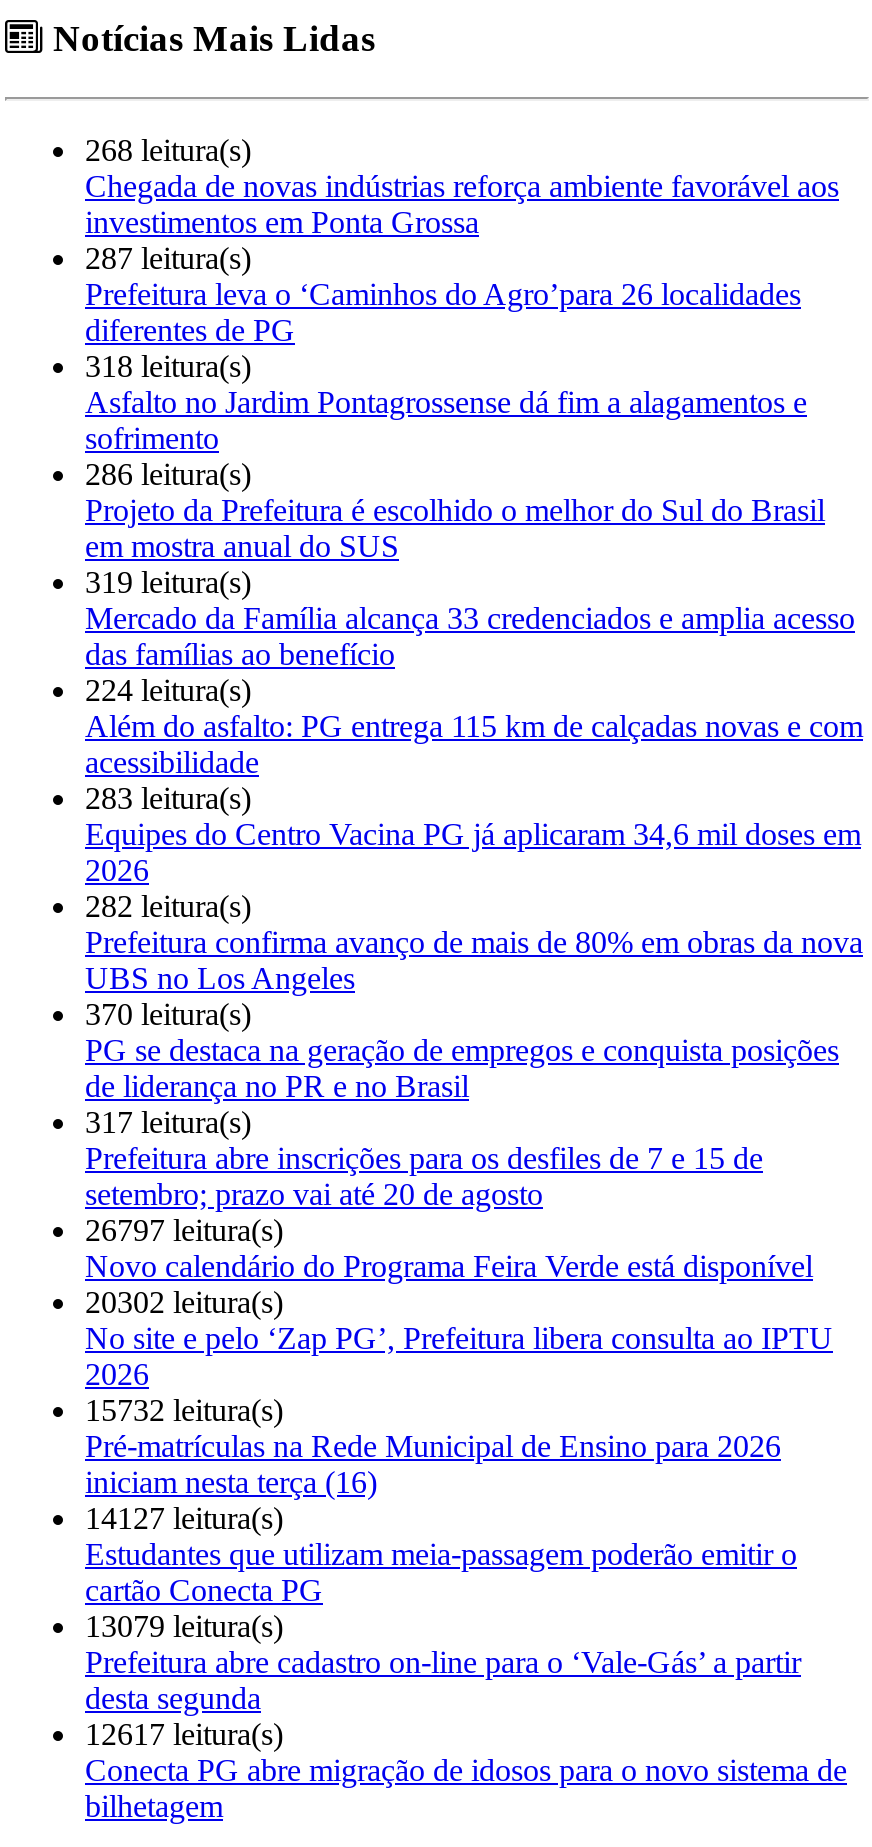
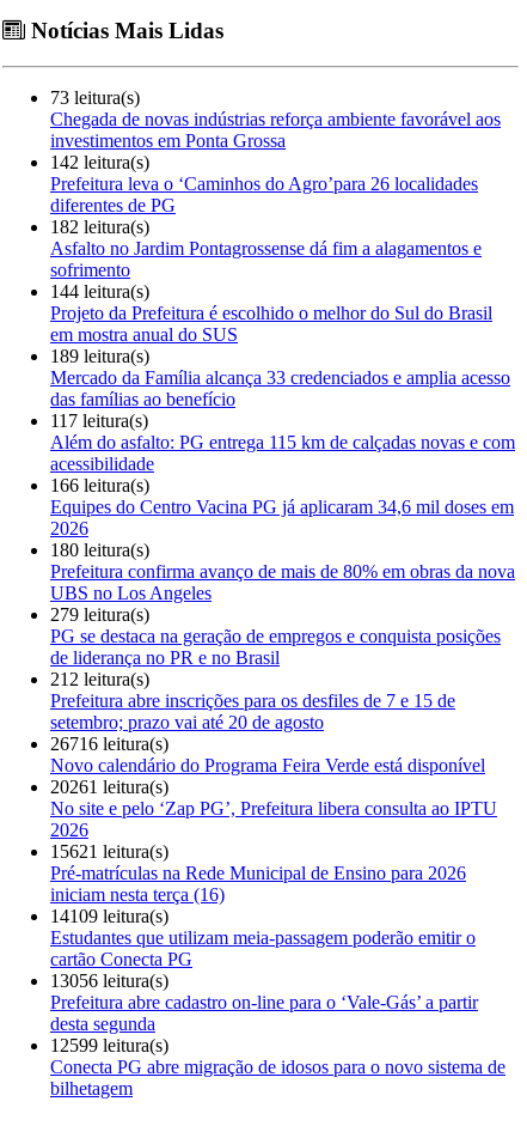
- 268 leitura(s)
+ 73 leitura(s)

- 287 leitura(s)
+ 142 leitura(s)

- 318 leitura(s)
+ 182 leitura(s)

- 286 leitura(s)
+ 144 leitura(s)

- 319 leitura(s)
+ 189 leitura(s)

- 224 leitura(s)
+ 117 leitura(s)

- 283 leitura(s)
+ 166 leitura(s)

- 282 leitura(s)
+ 180 leitura(s)

- 370 leitura(s)
+ 279 leitura(s)

- 317 leitura(s)
+ 212 leitura(s)

- 26797 leitura(s)
+ 26716 leitura(s)

- 20302 leitura(s)
+ 20261 leitura(s)

- 15732 leitura(s)
+ 15621 leitura(s)

- 14127 leitura(s)
+ 14109 leitura(s)

- 13079 leitura(s)
+ 13056 leitura(s)

- 12617 leitura(s)
+ 12599 leitura(s)
